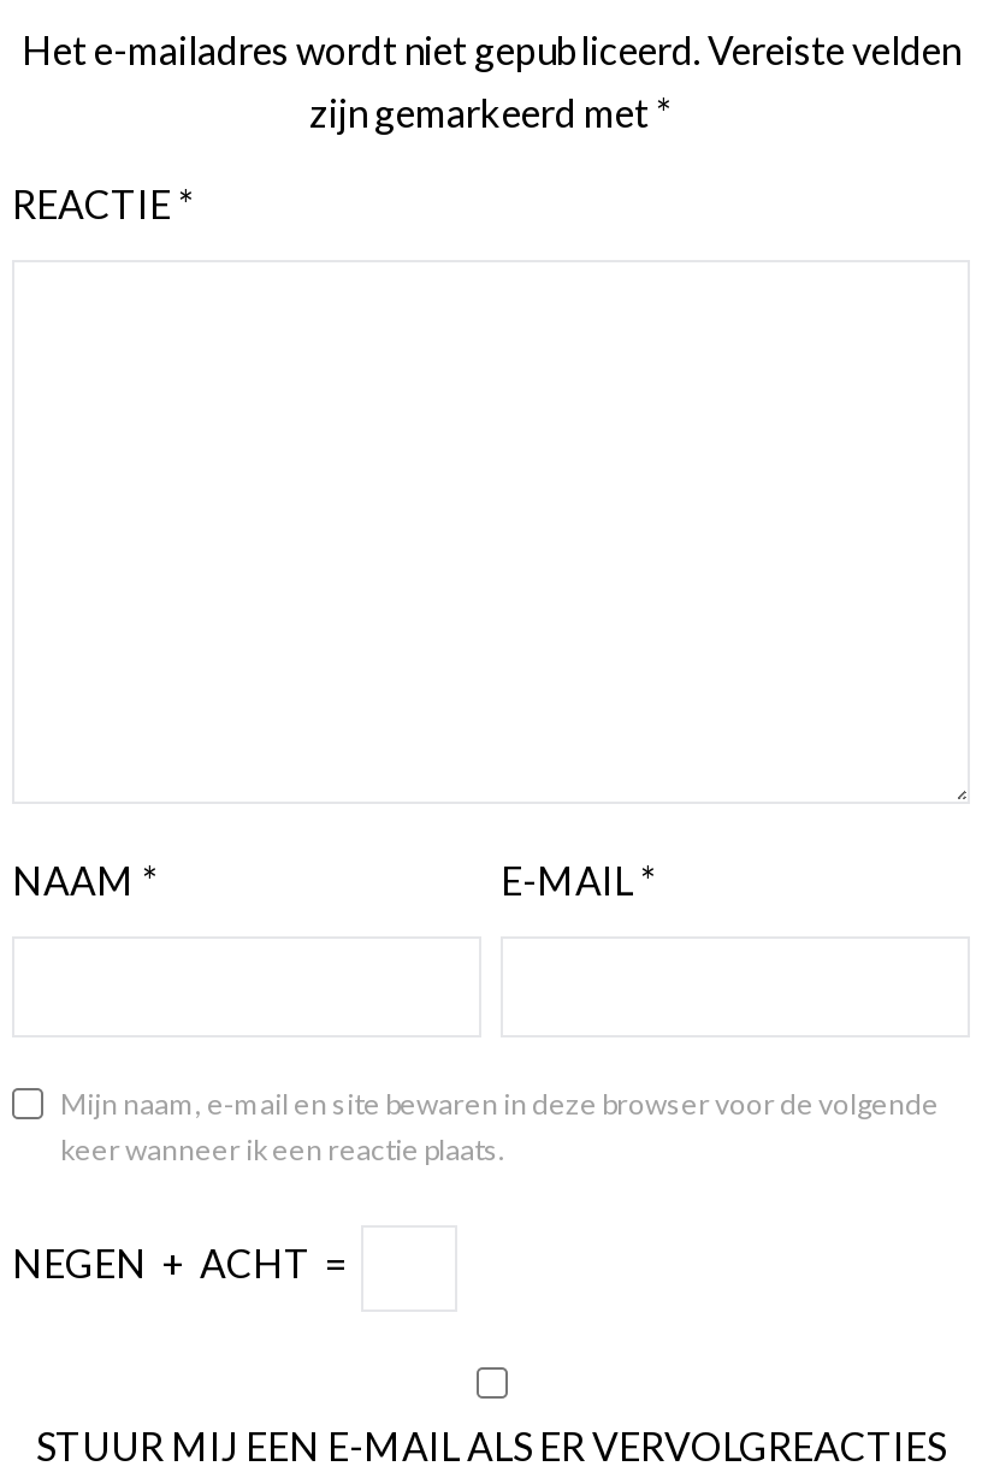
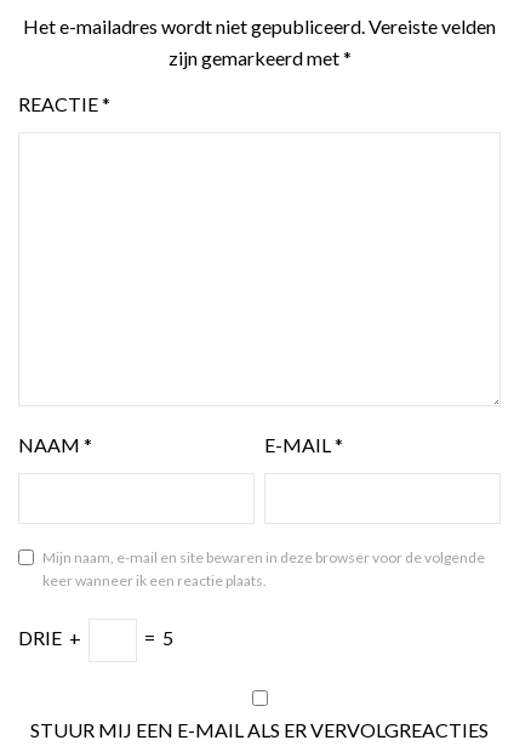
- NEGEN + ACHT =
+ DRIE +
+ = 5
